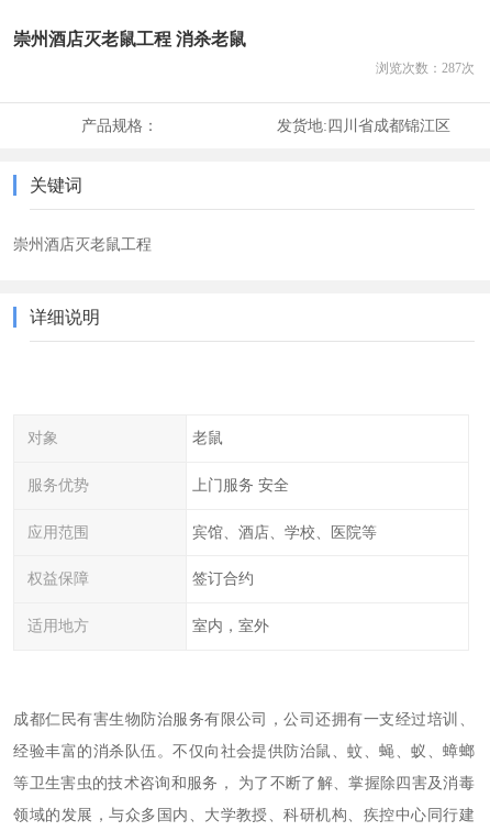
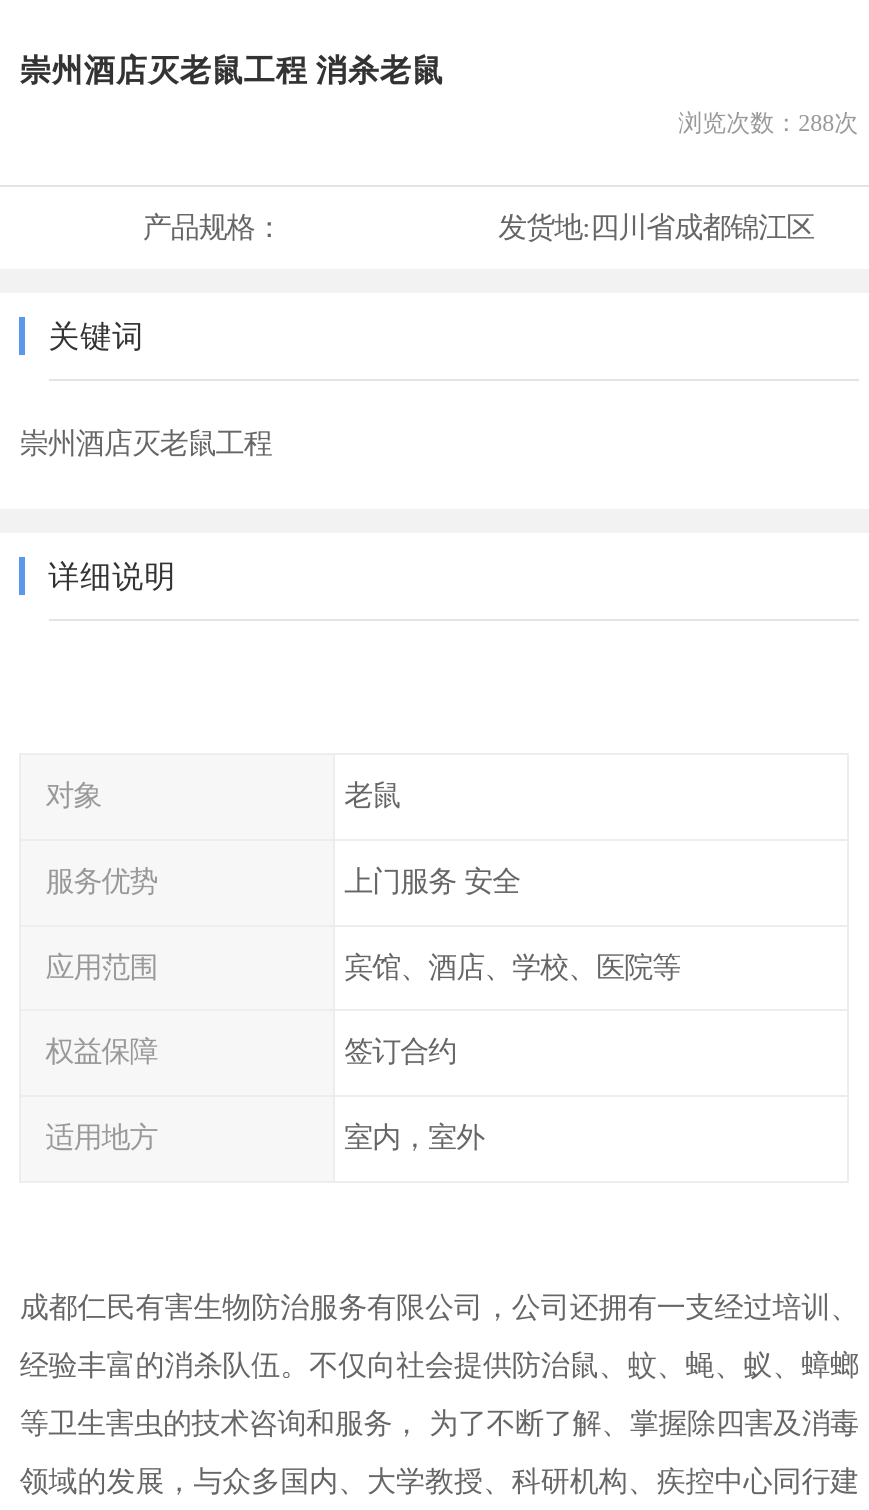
- 浏览次数：287次
+ 浏览次数：288次
